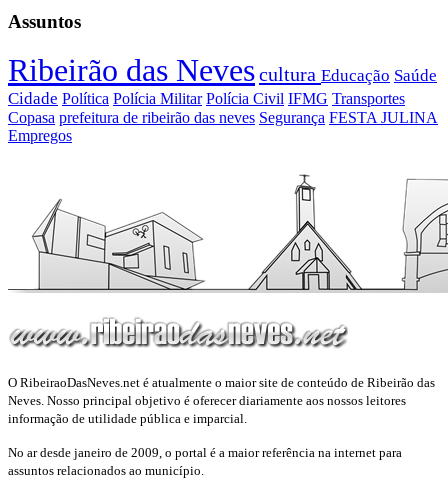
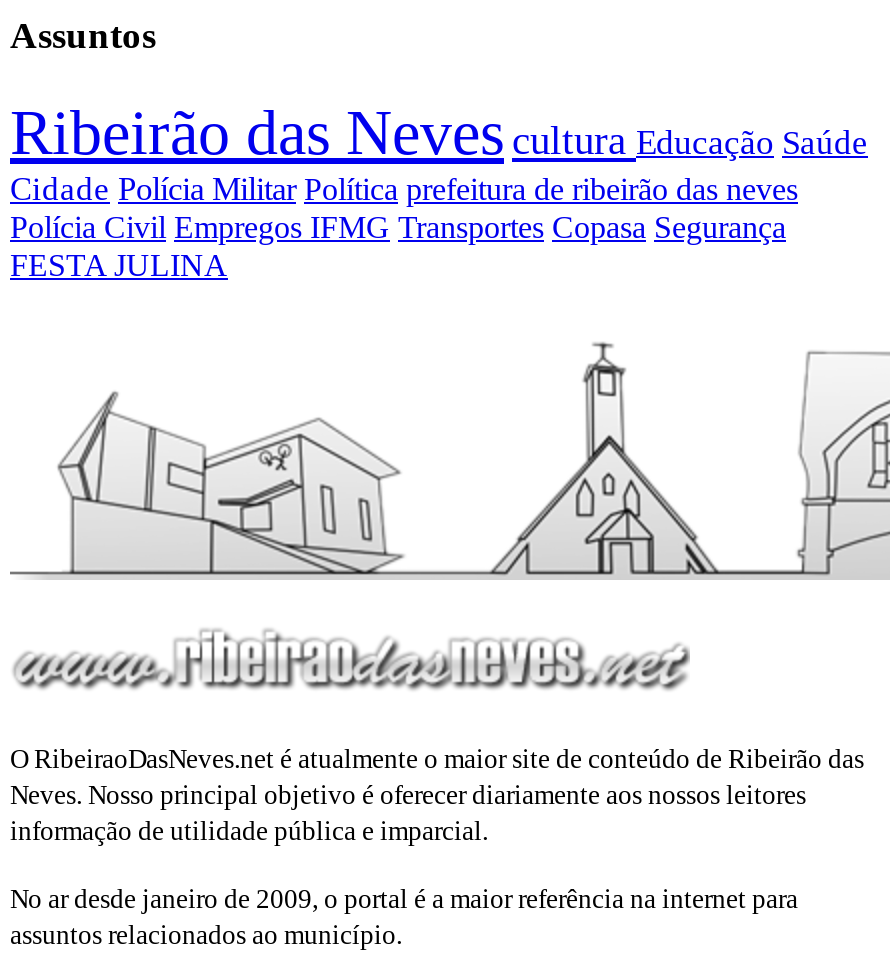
- Cidade Política Polícia Militar Polícia Civil IFMG Transportes
- Copasa prefeitura de ribeirão das neves Segurança FESTA JULINA
- Empregos
+ Cidade Polícia Militar Política prefeitura de ribeirão das neves
+ Polícia Civil Empregos IFMG Transportes Copasa Segurança
+ FESTA JULINA
